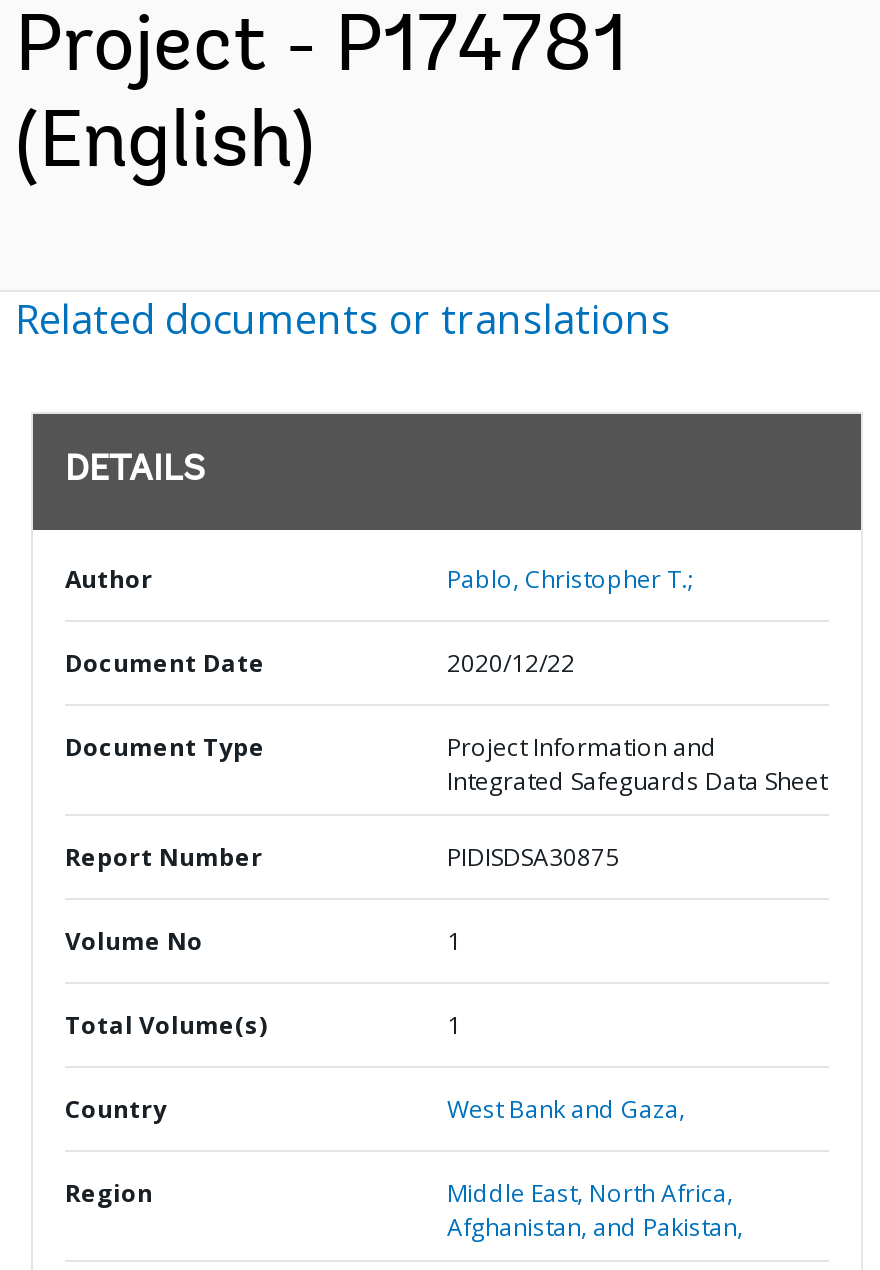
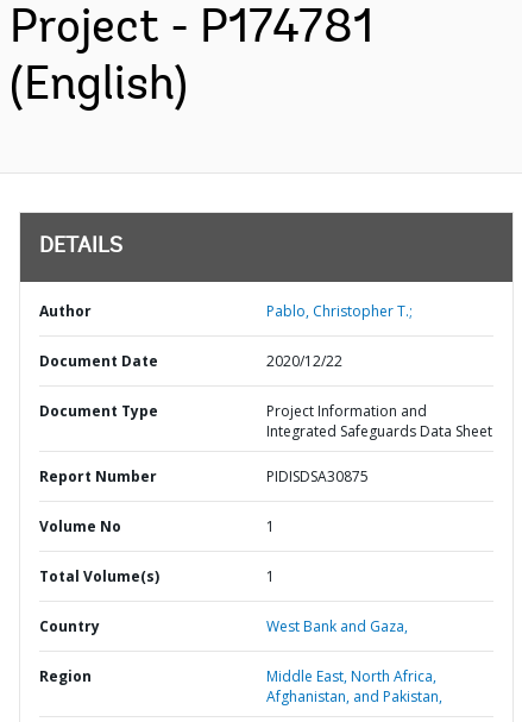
- Related documents or translations
